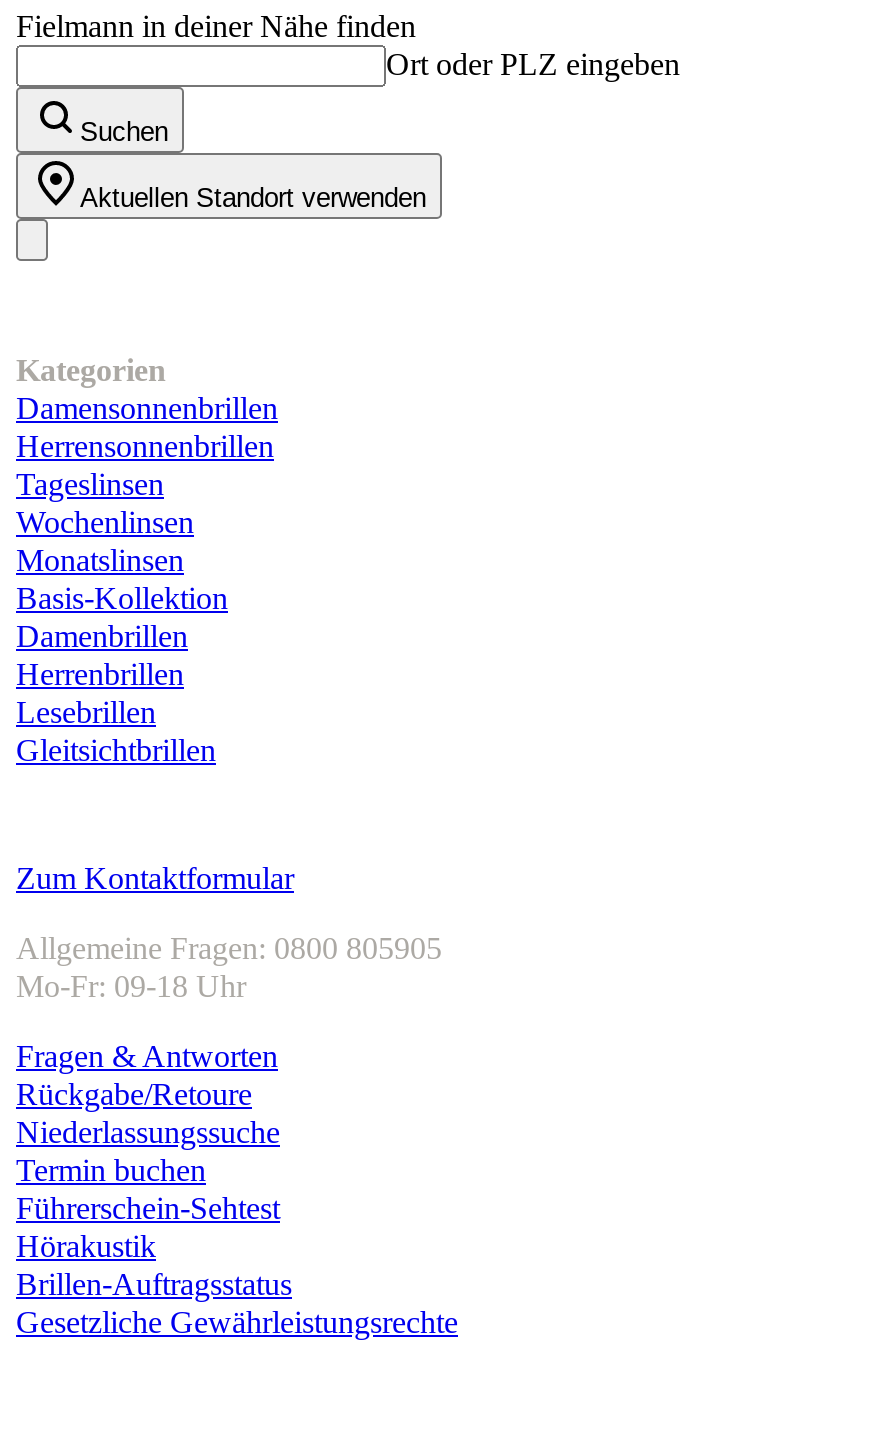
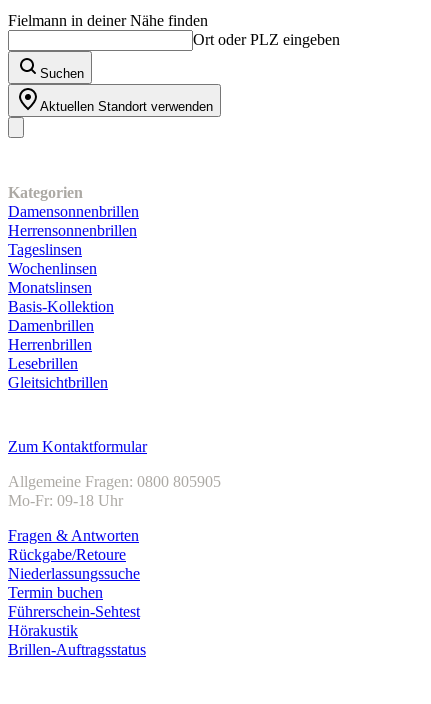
- Gesetzliche Gewährleistungsrechte
